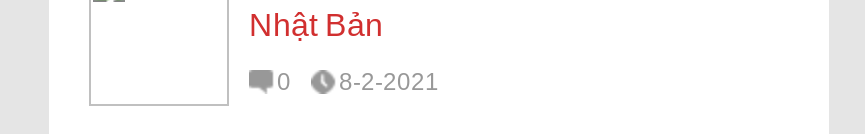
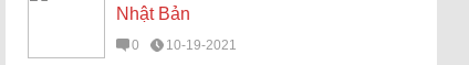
- 0 8-2-2021
+ 0 10-19-2021
